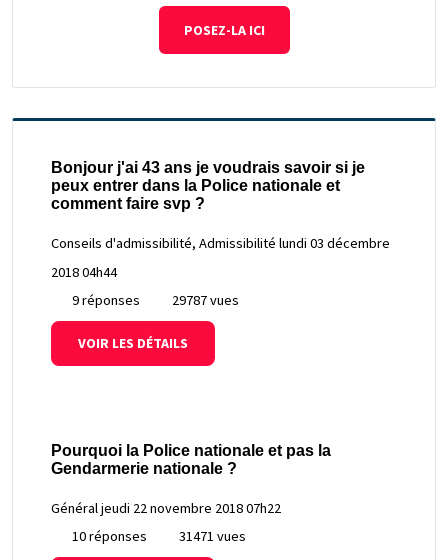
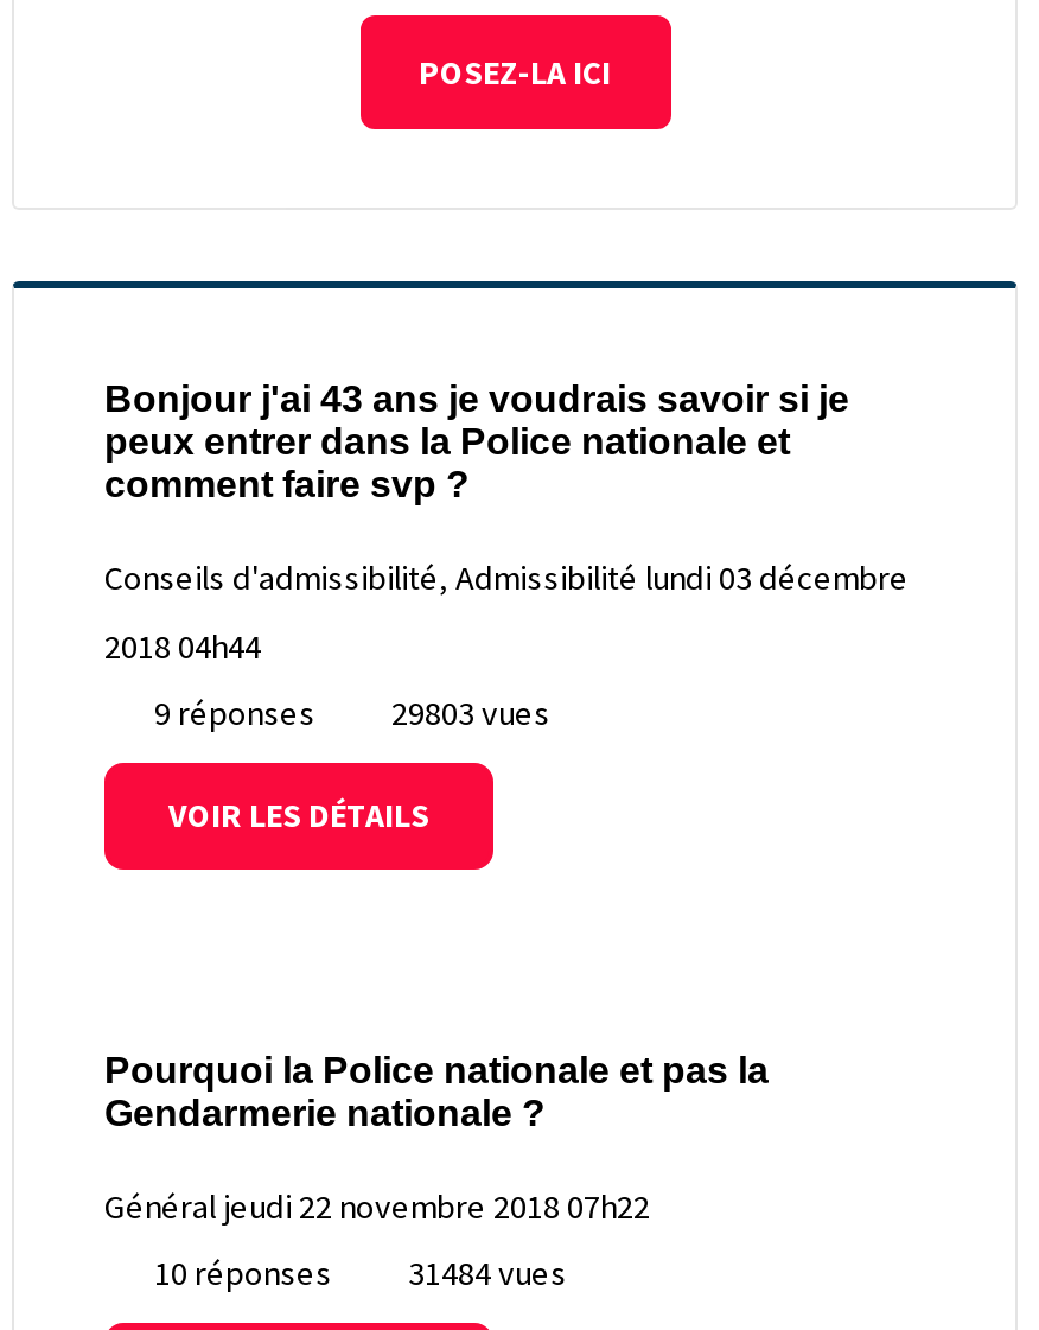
- 9 réponses 29787 vues
+ 9 réponses 29803 vues

- 10 réponses 31471 vues
+ 10 réponses 31484 vues
